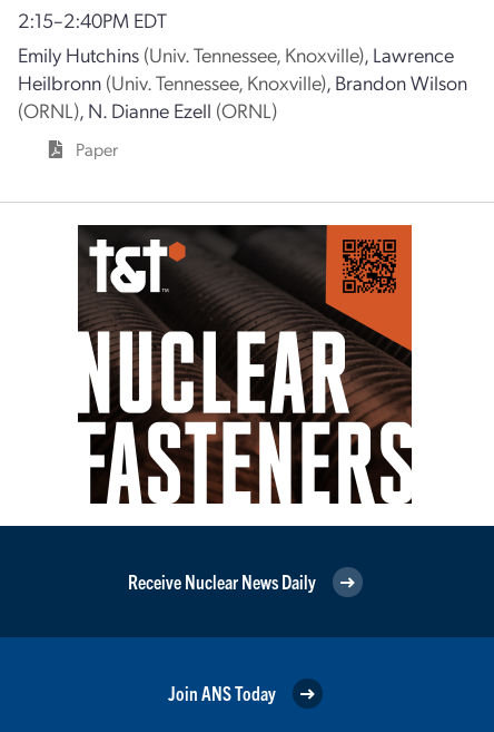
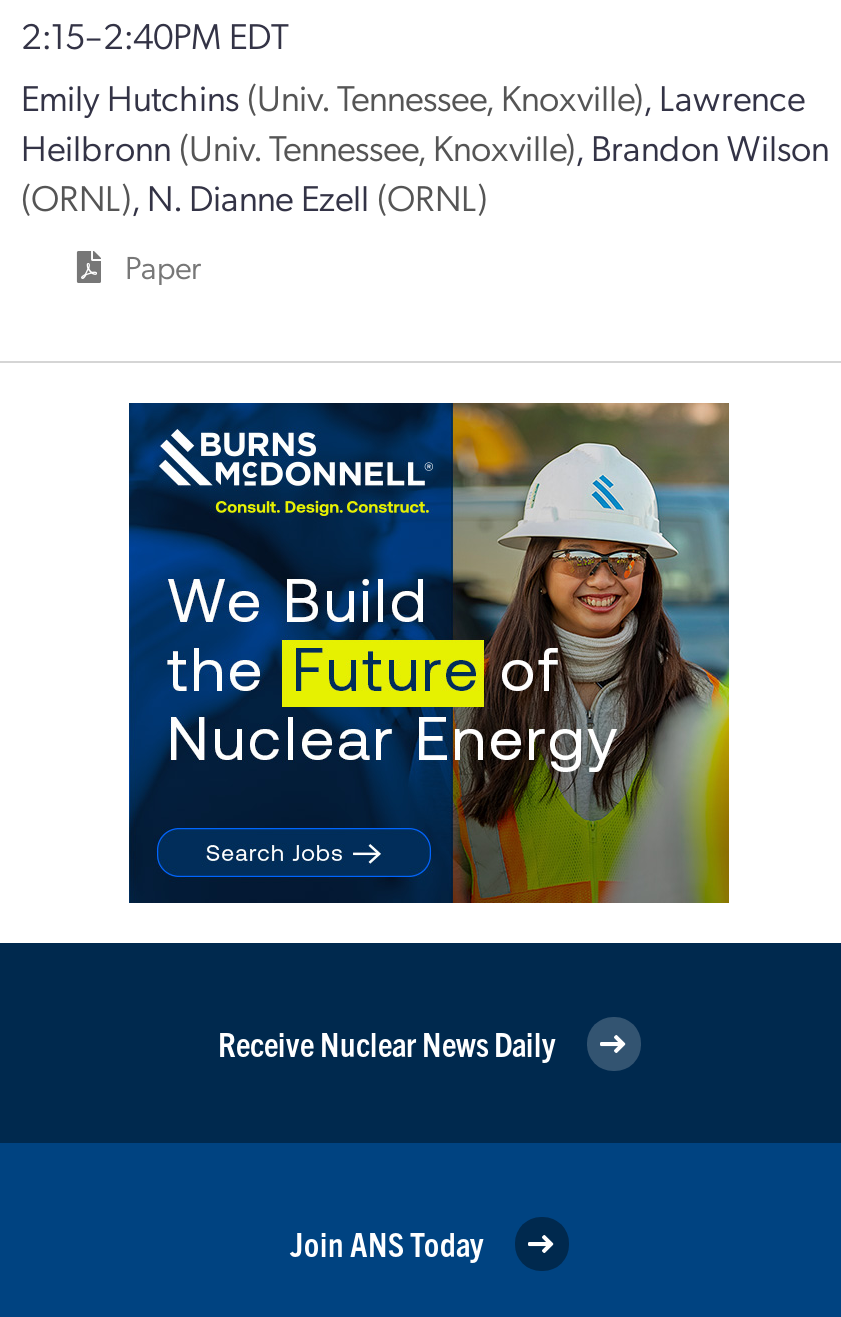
- [image]
+ [image]
